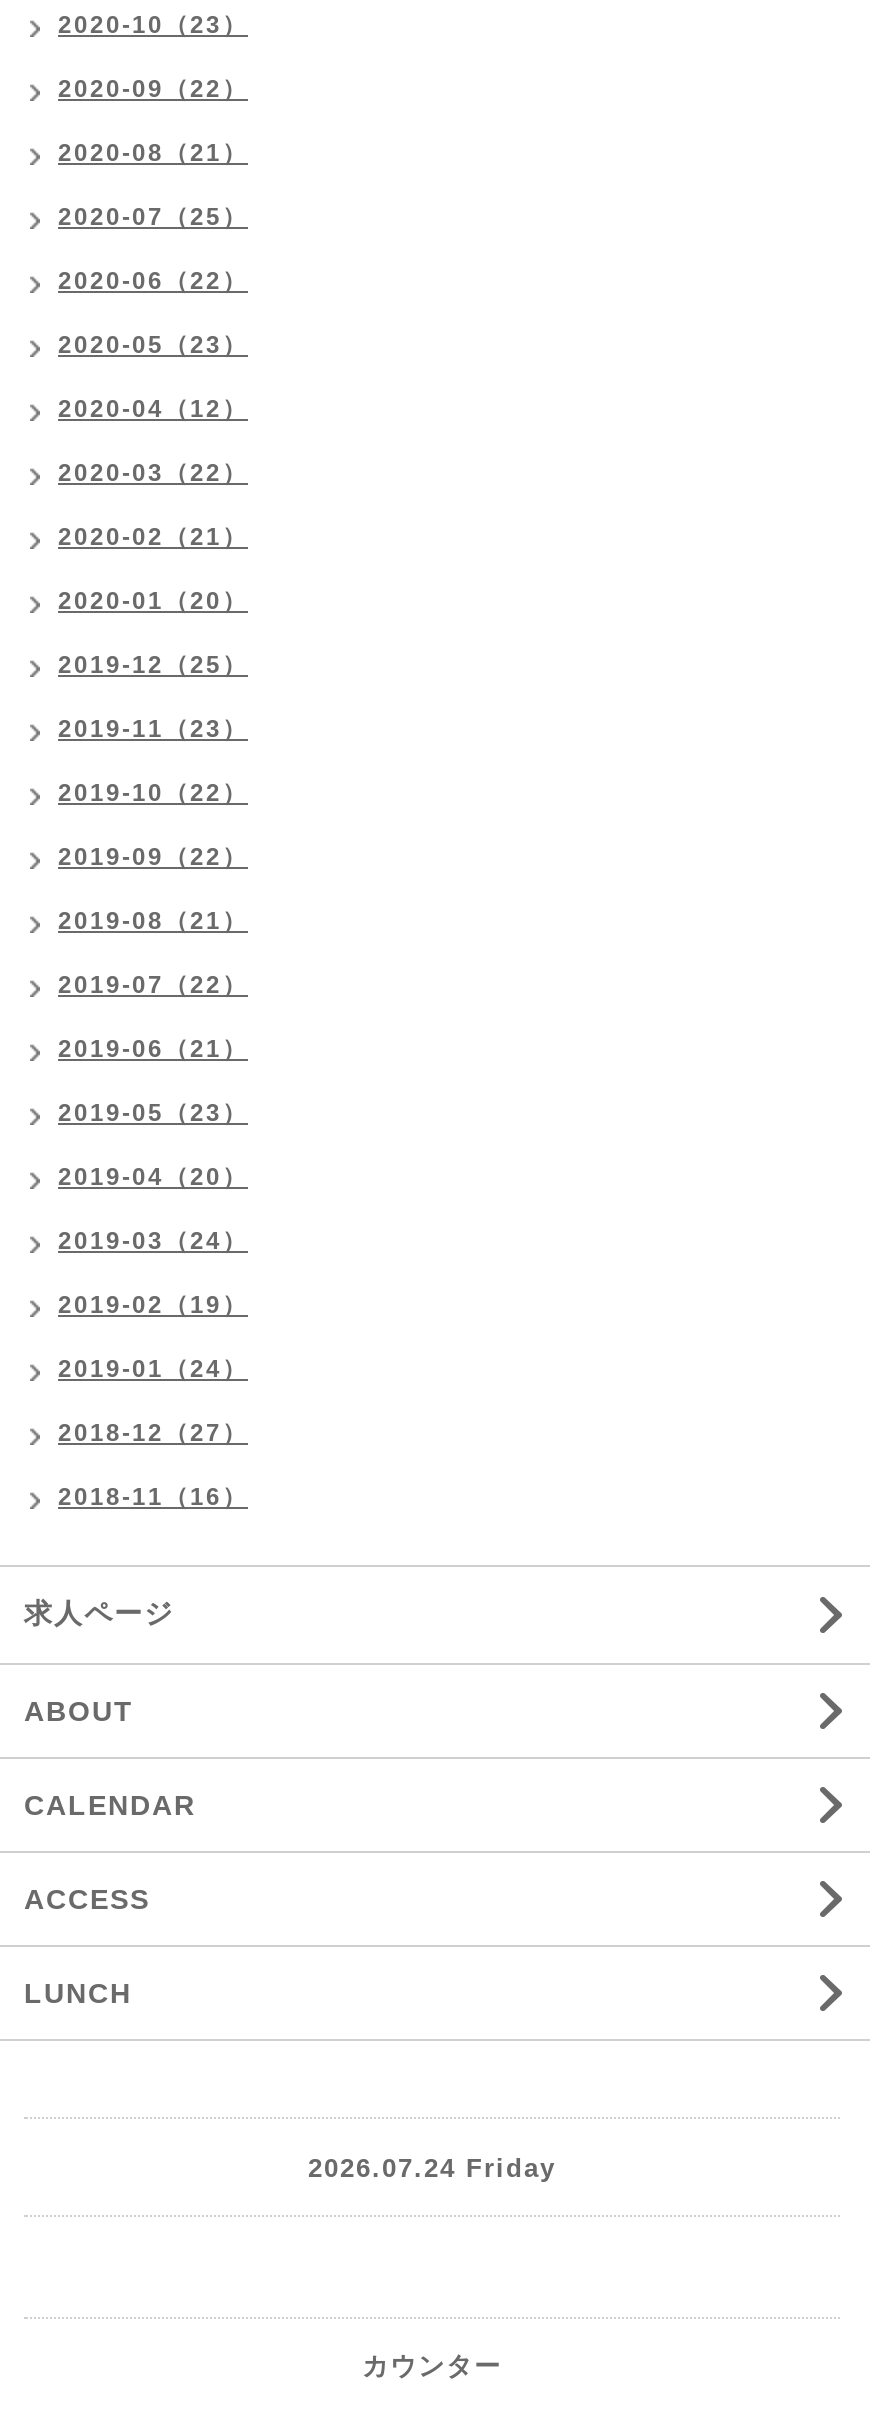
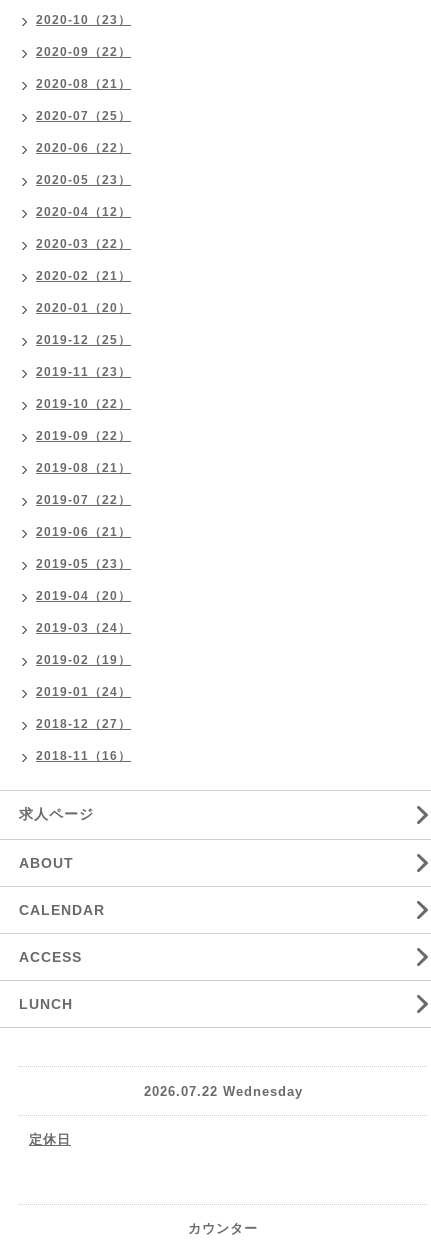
- 2026.07.24 Friday
+ 2026.07.22 Wednesday
+ 定休日
